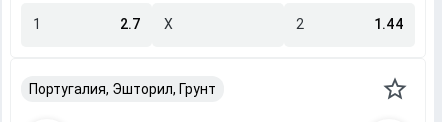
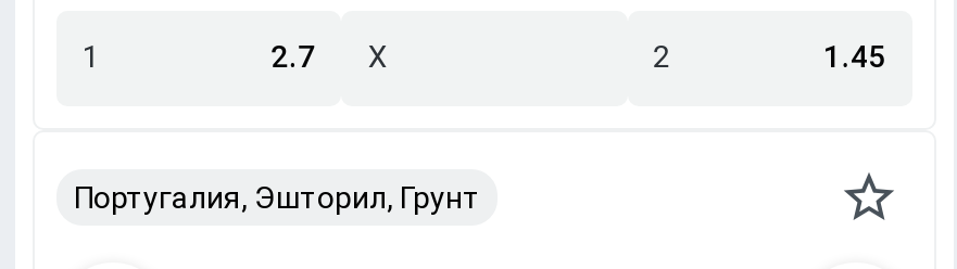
- 1.44
+ 1.45
